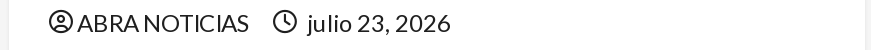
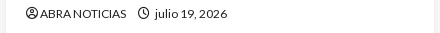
- ABRA NOTICIAS julio 23, 2026
+ ABRA NOTICIAS julio 19, 2026
